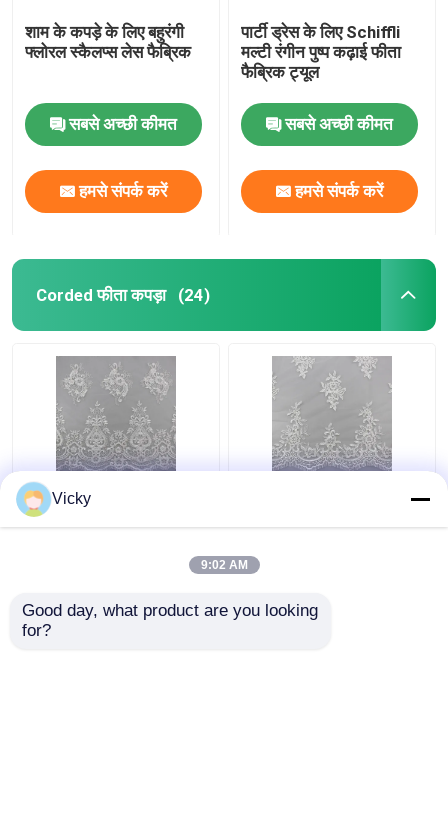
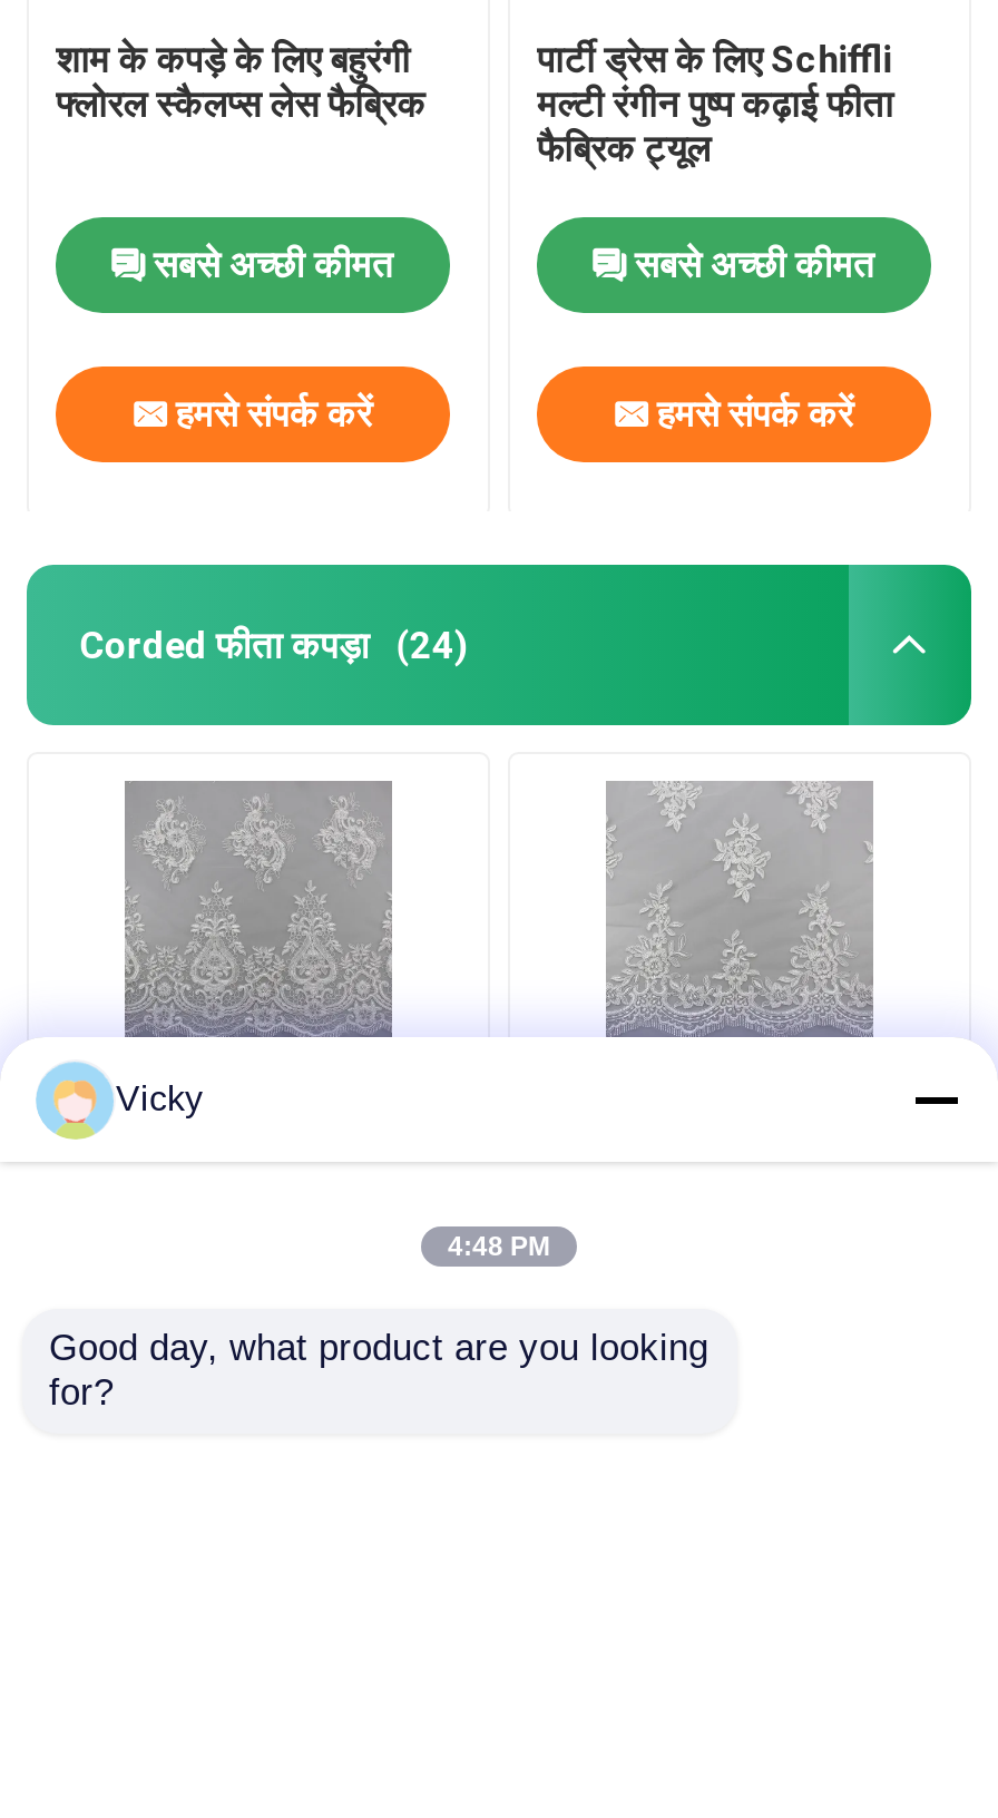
- 9:02 AM
+ 4:48 PM
